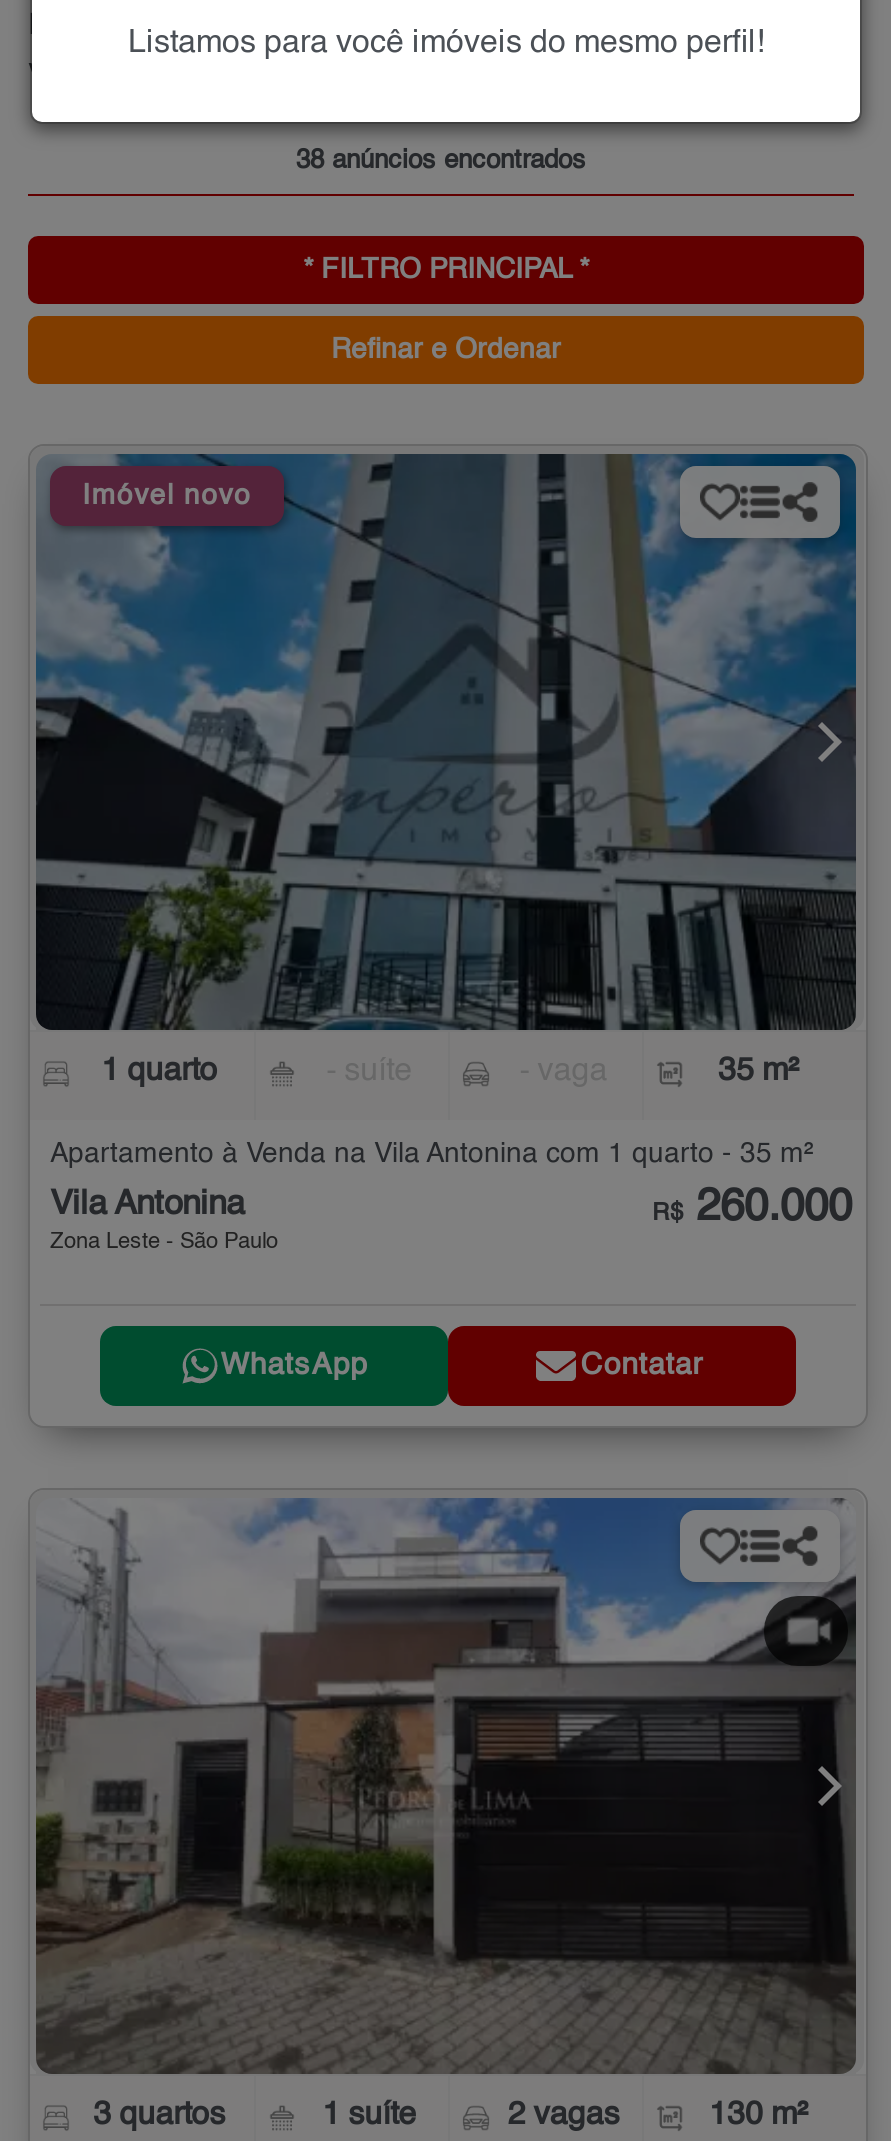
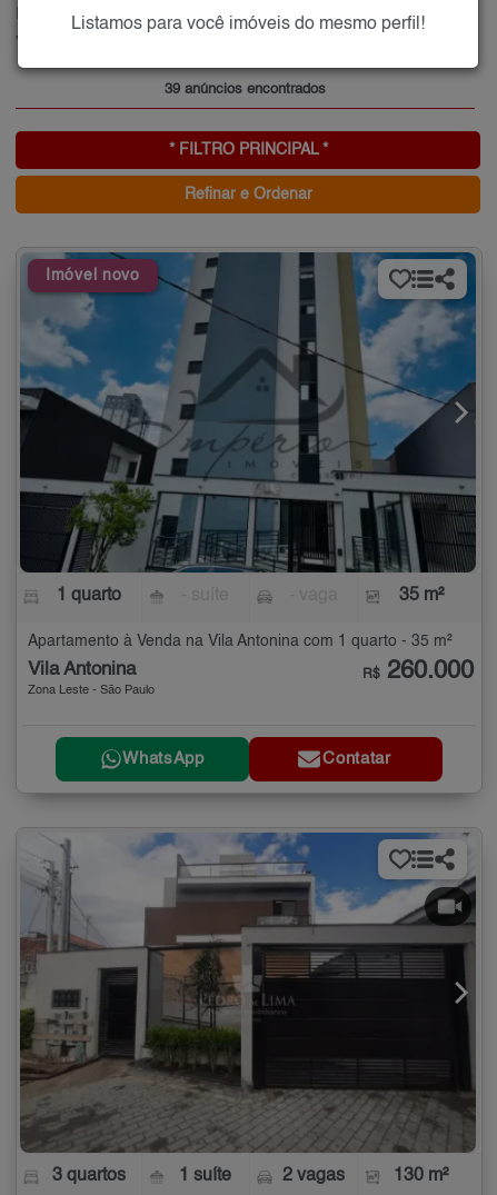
- 38 anúncios encontrados
+ 39 anúncios encontrados
